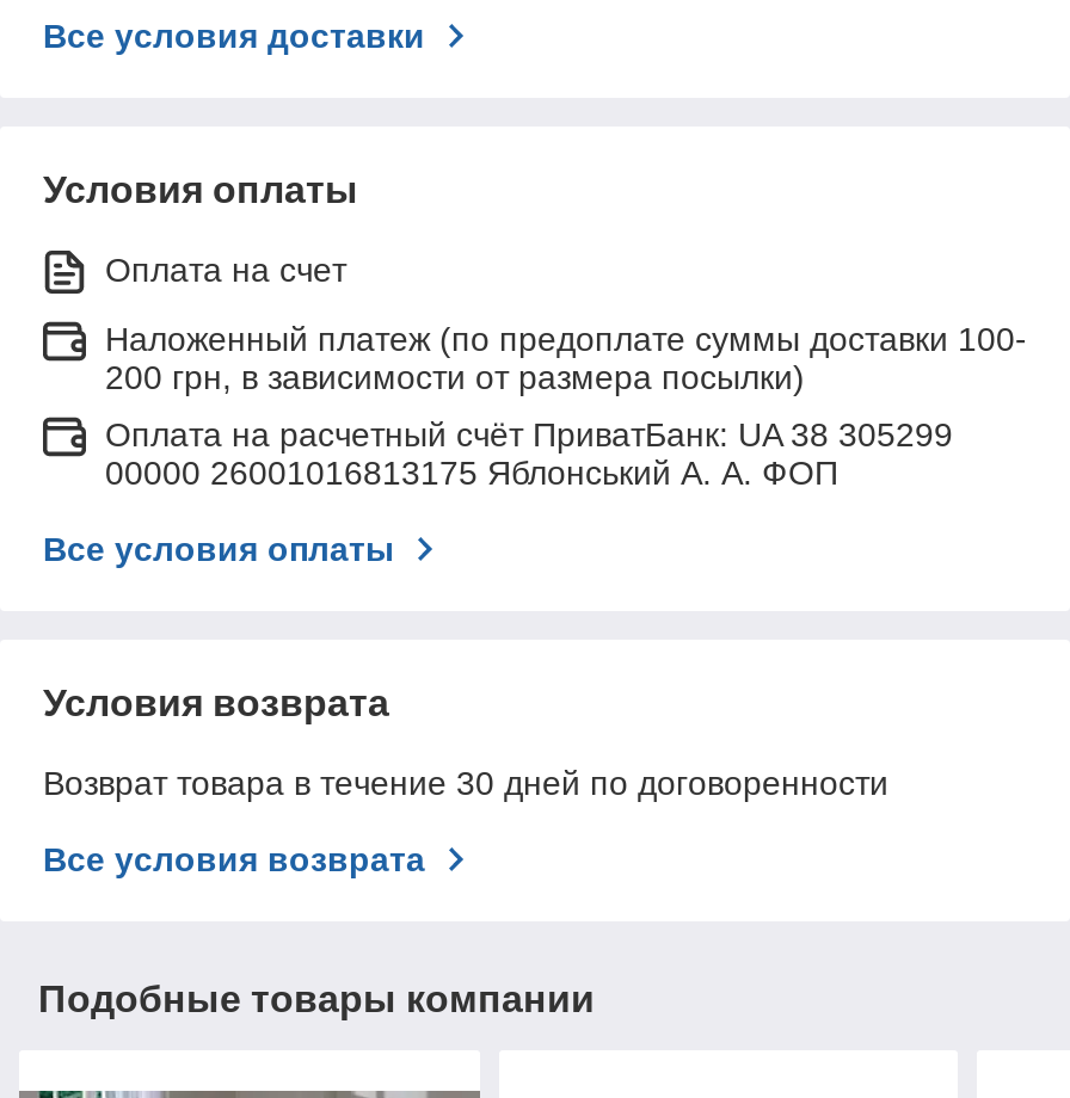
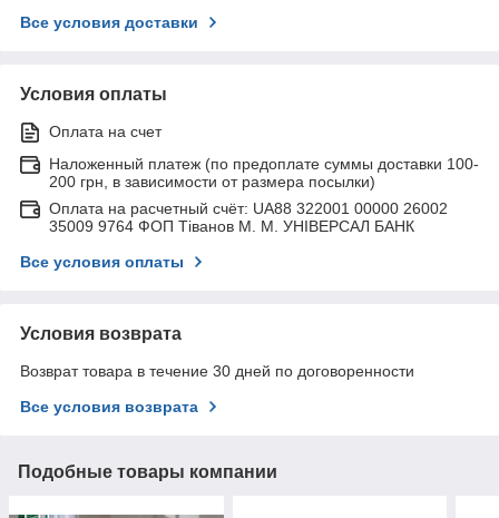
- Оплата на расчетный счёт ПриватБанк: UA 38 305299
- 00000 26001016813175 Яблонський А. А. ФОП
+ Оплата на расчетный счёт: UA88 322001 00000 26002
+ 35009 9764 ФОП Тіванов М. М. УНІВЕРСАЛ БАНК
